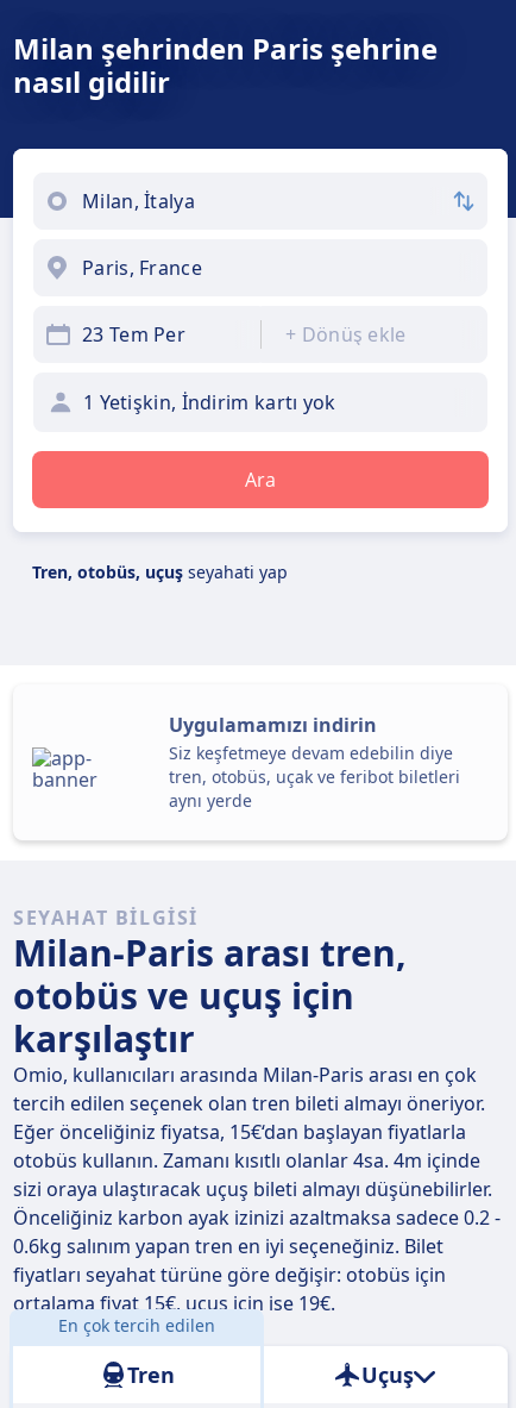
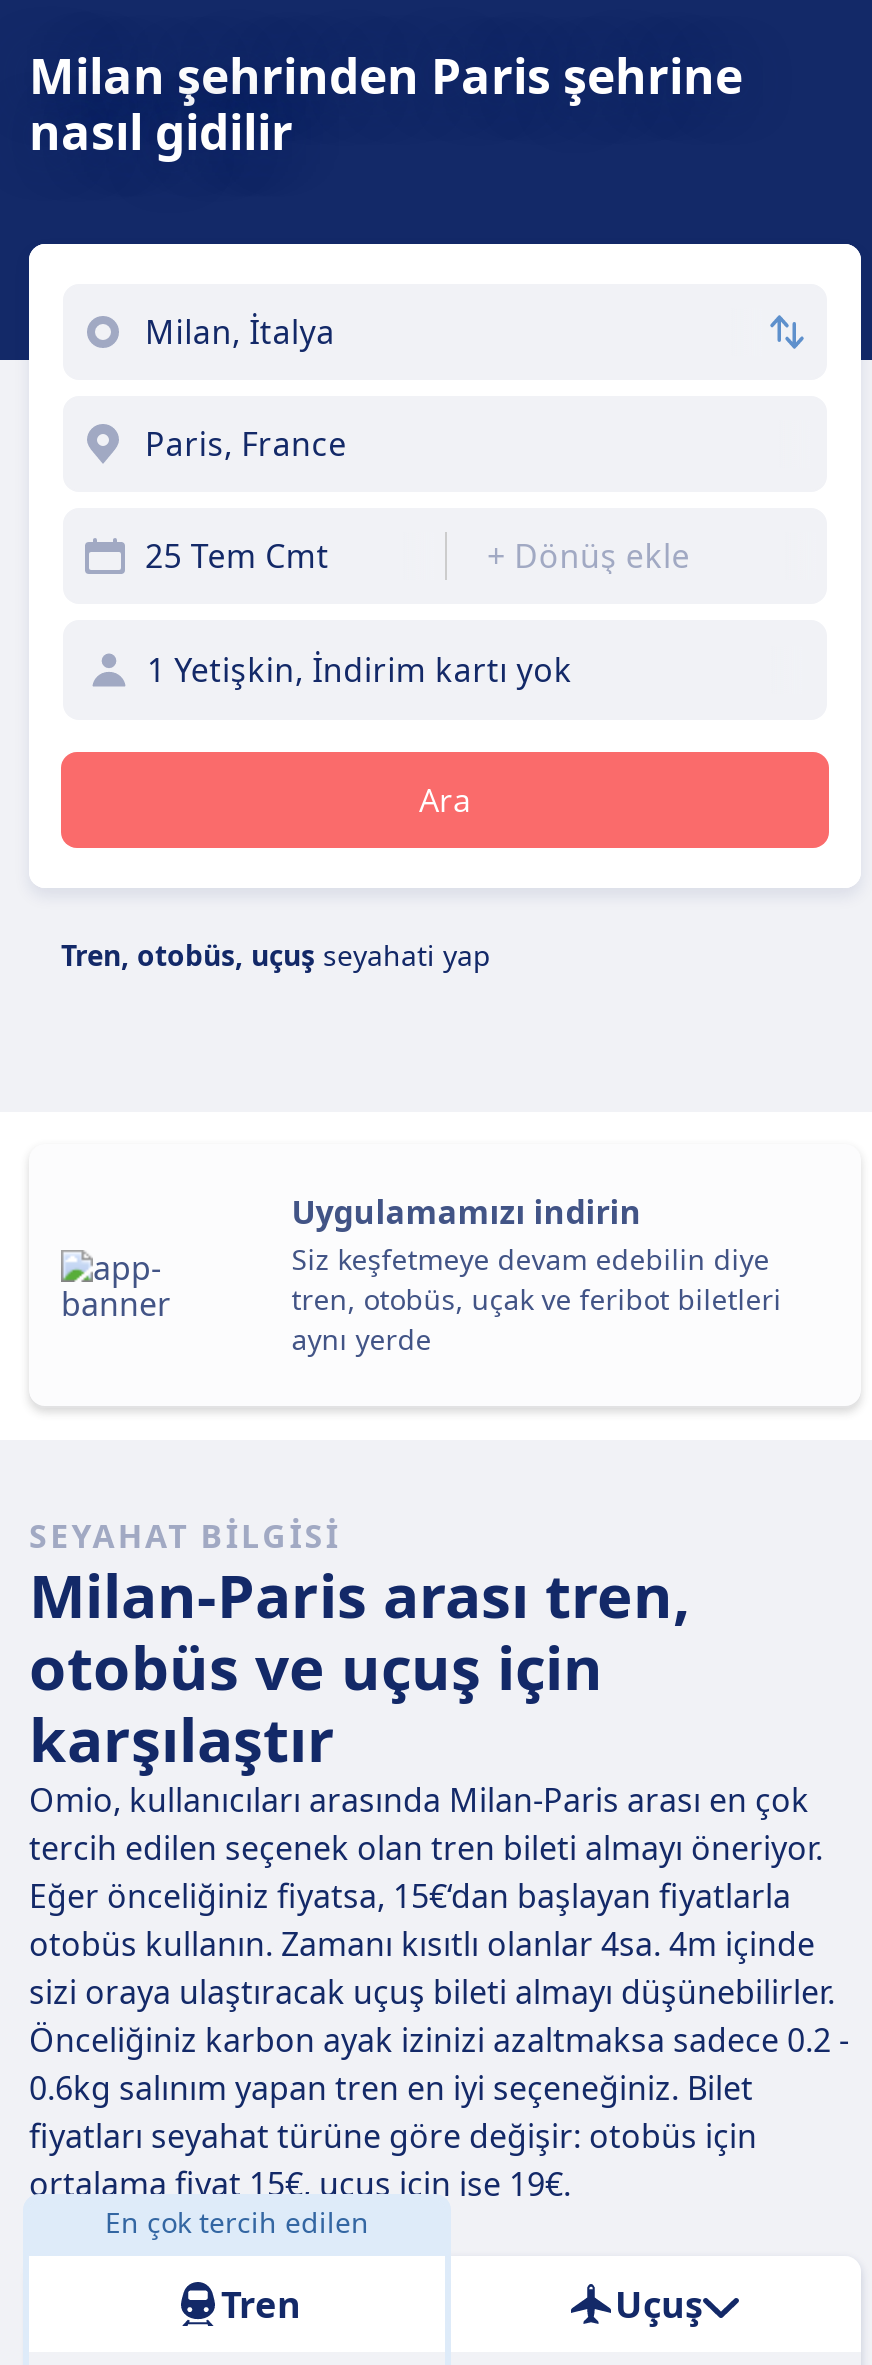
- 23 Tem Per
+ 25 Tem Cmt
